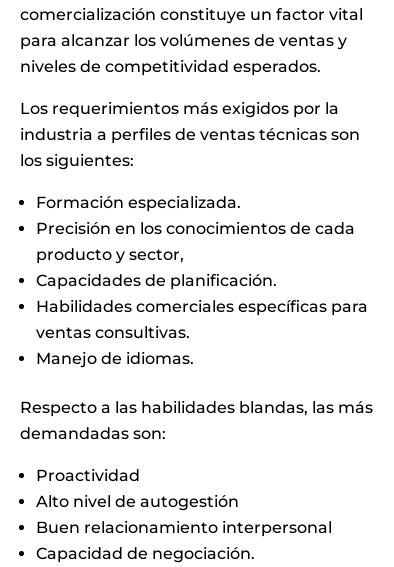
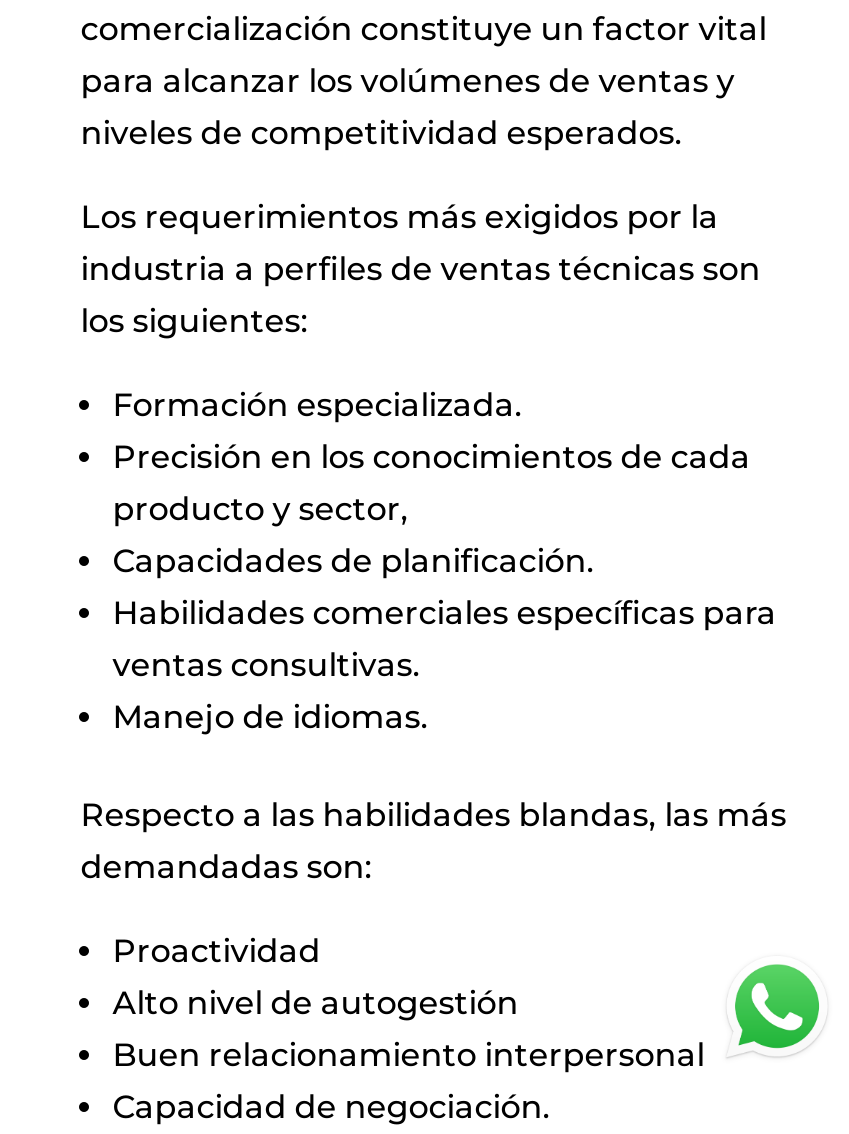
+ [image]
